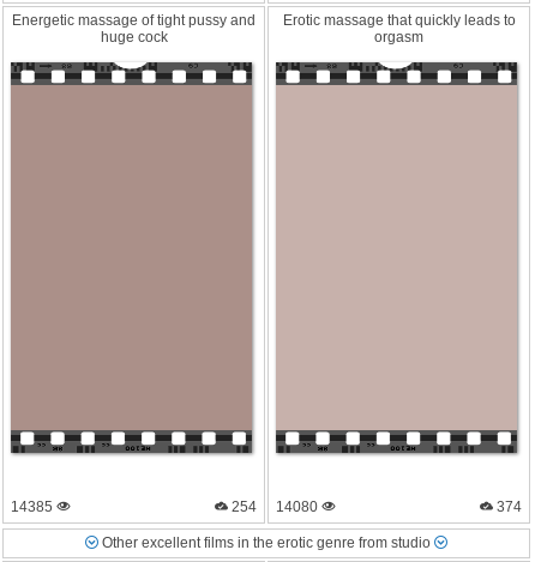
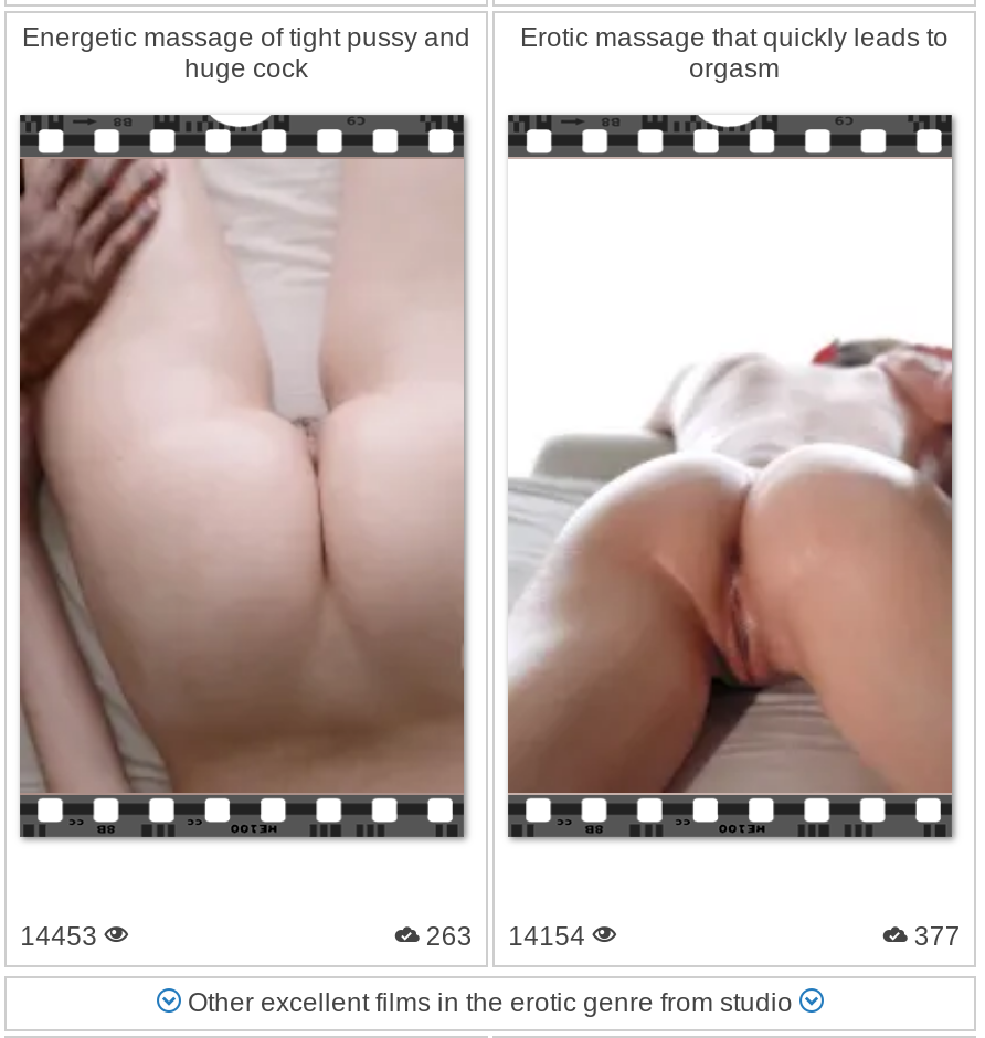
+ [image]

+ [image]

- 14385
+ 14453

- 254
+ 263

- 14080
+ 14154

- 374
+ 377
